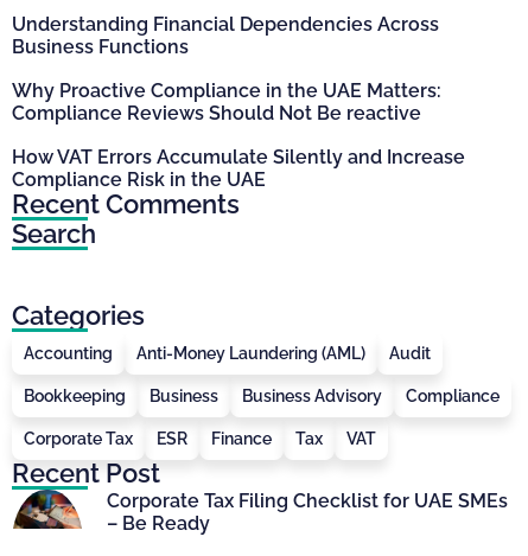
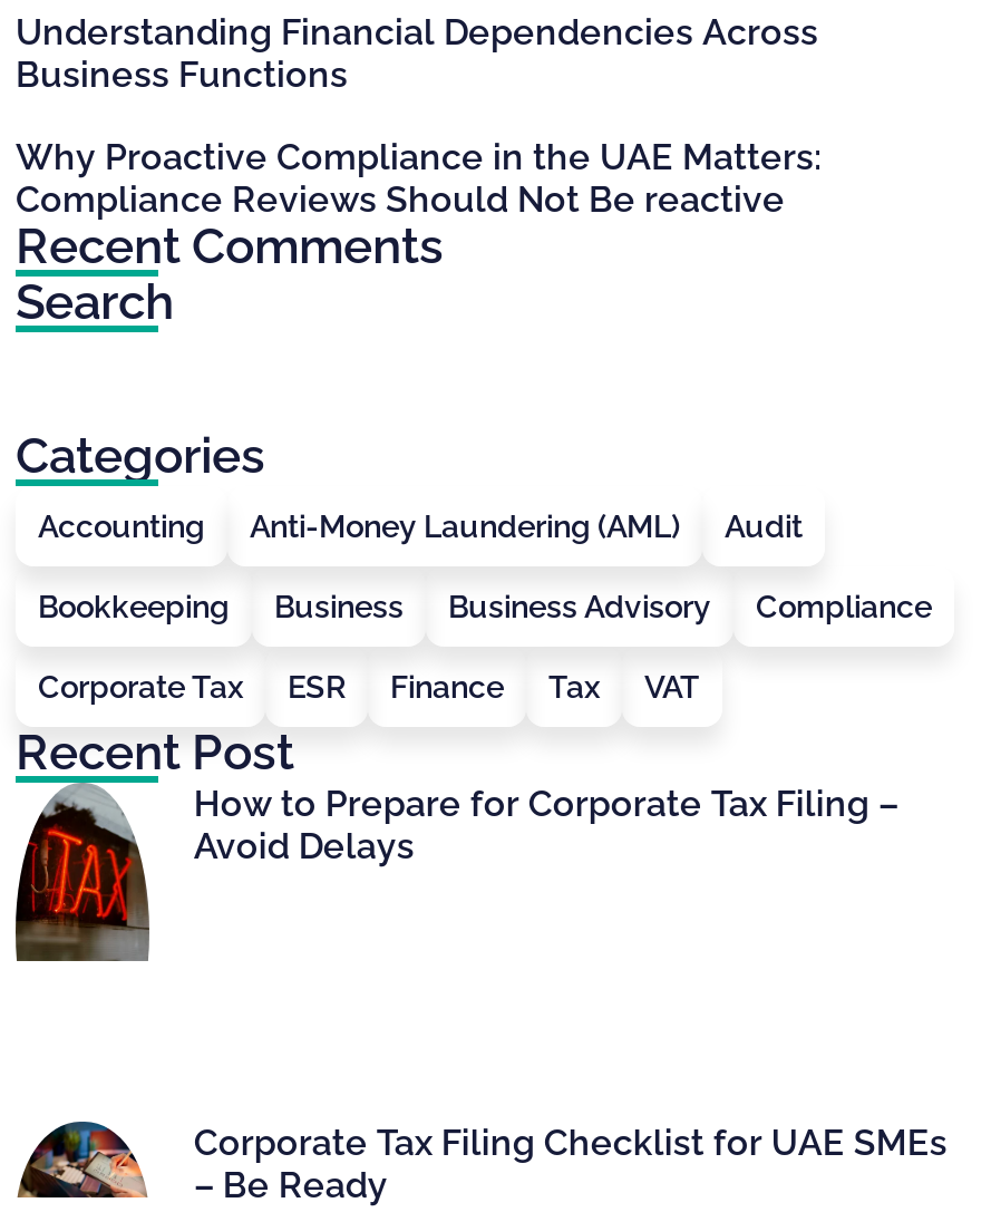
- How VAT Errors Accumulate Silently and Increase
- Compliance Risk in the UAE

moved up: Recent Comments | Search | Categories | ... | VAT | Recent Post

+ [image]
+ How to Prepare for Corporate Tax Filing –
+ Avoid Delays
